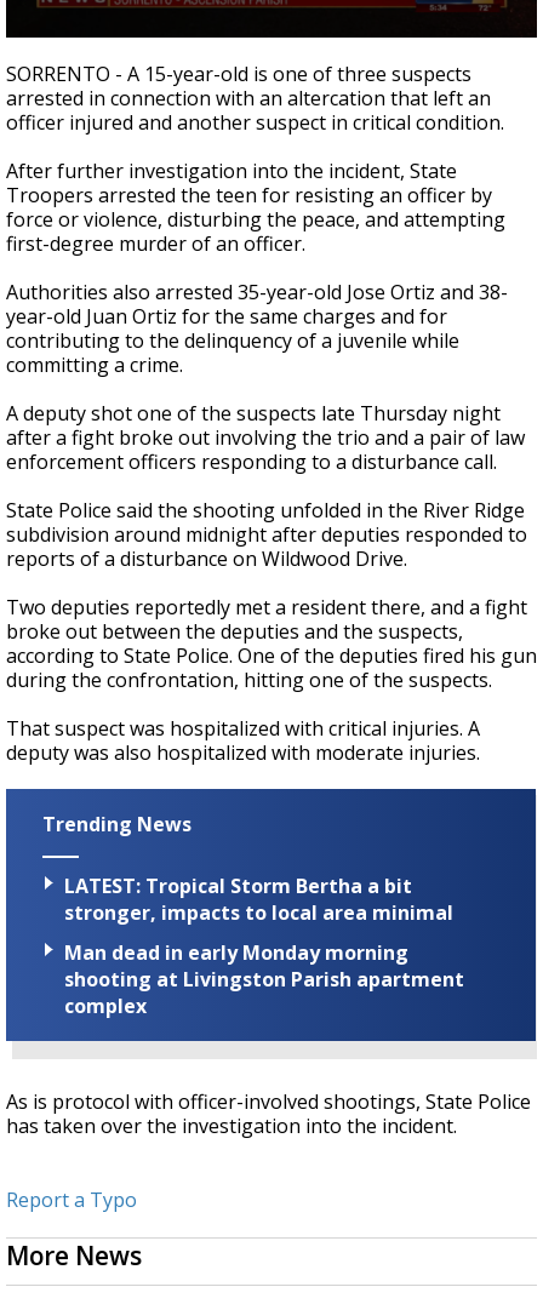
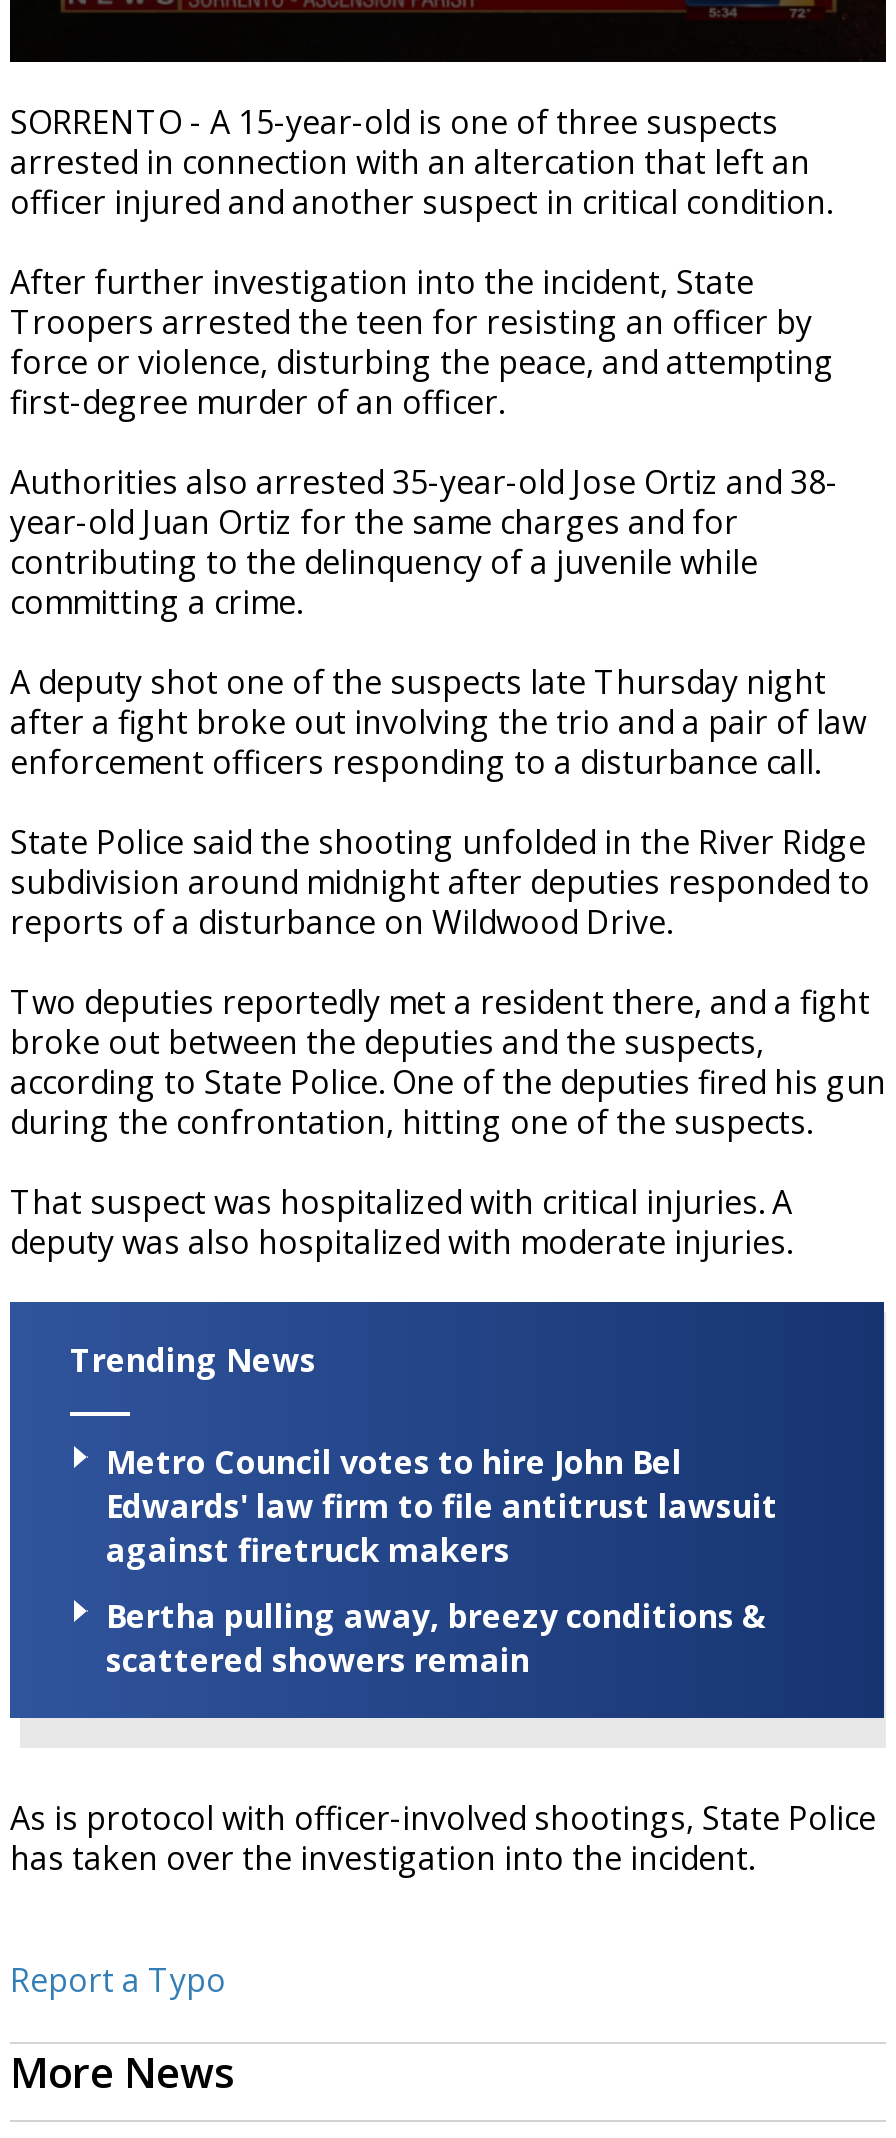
- LATEST: Tropical Storm Bertha a bit
- stronger, impacts to local area minimal
+ Metro Council votes to hire John Bel
+ Edwards' law firm to file antitrust lawsuit
+ against firetruck makers

- Man dead in early Monday morning
- shooting at Livingston Parish apartment
- complex
+ Bertha pulling away, breezy conditions &
+ scattered showers remain
